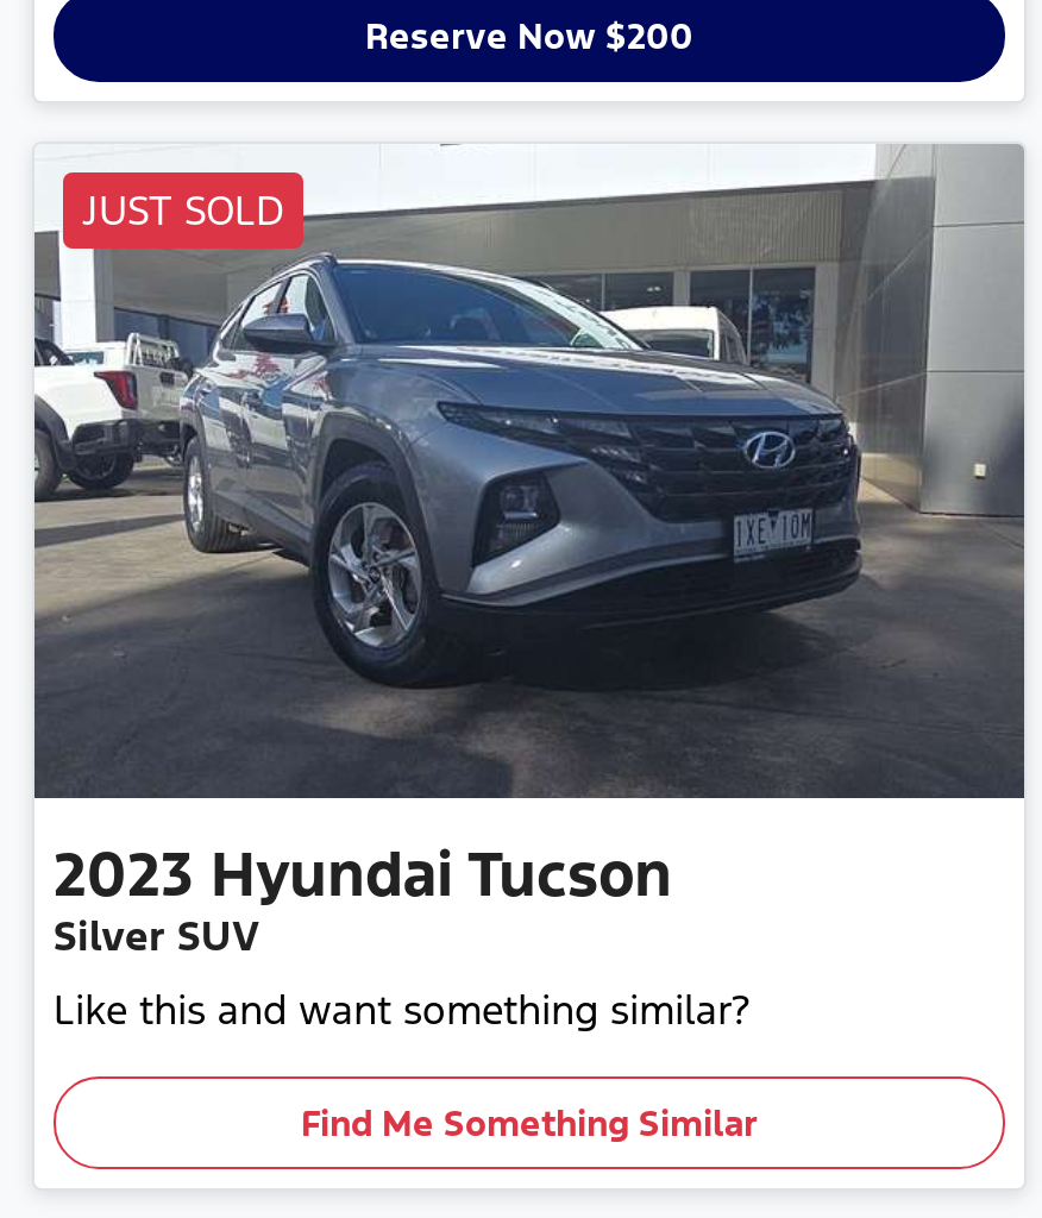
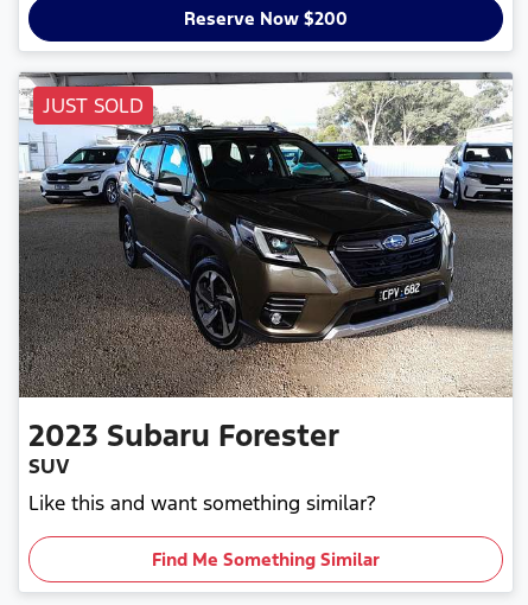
- [image]
- 2023 Hyundai Tucson
- Silver SUV
+ [image]
+ 2023 Subaru Forester
+ SUV
